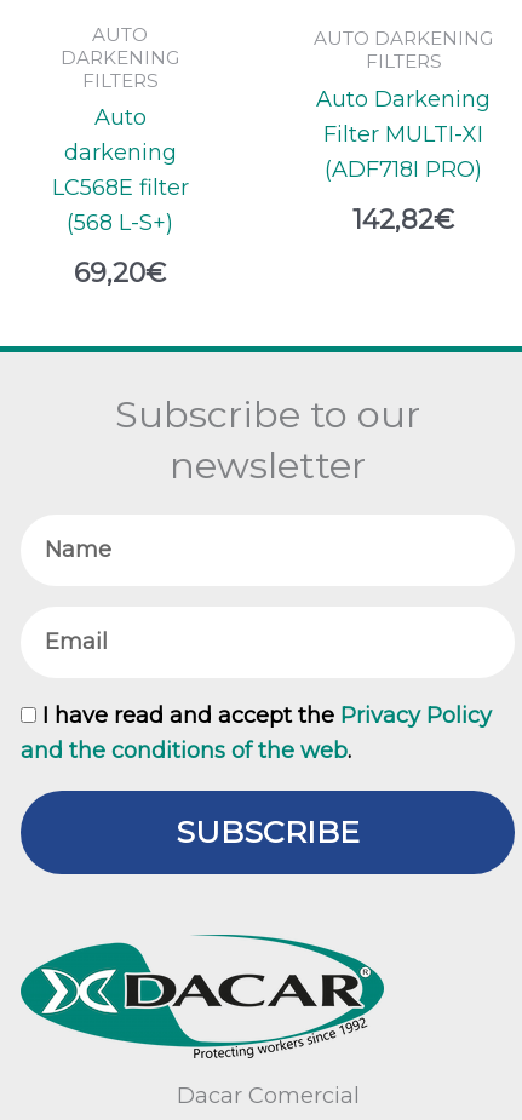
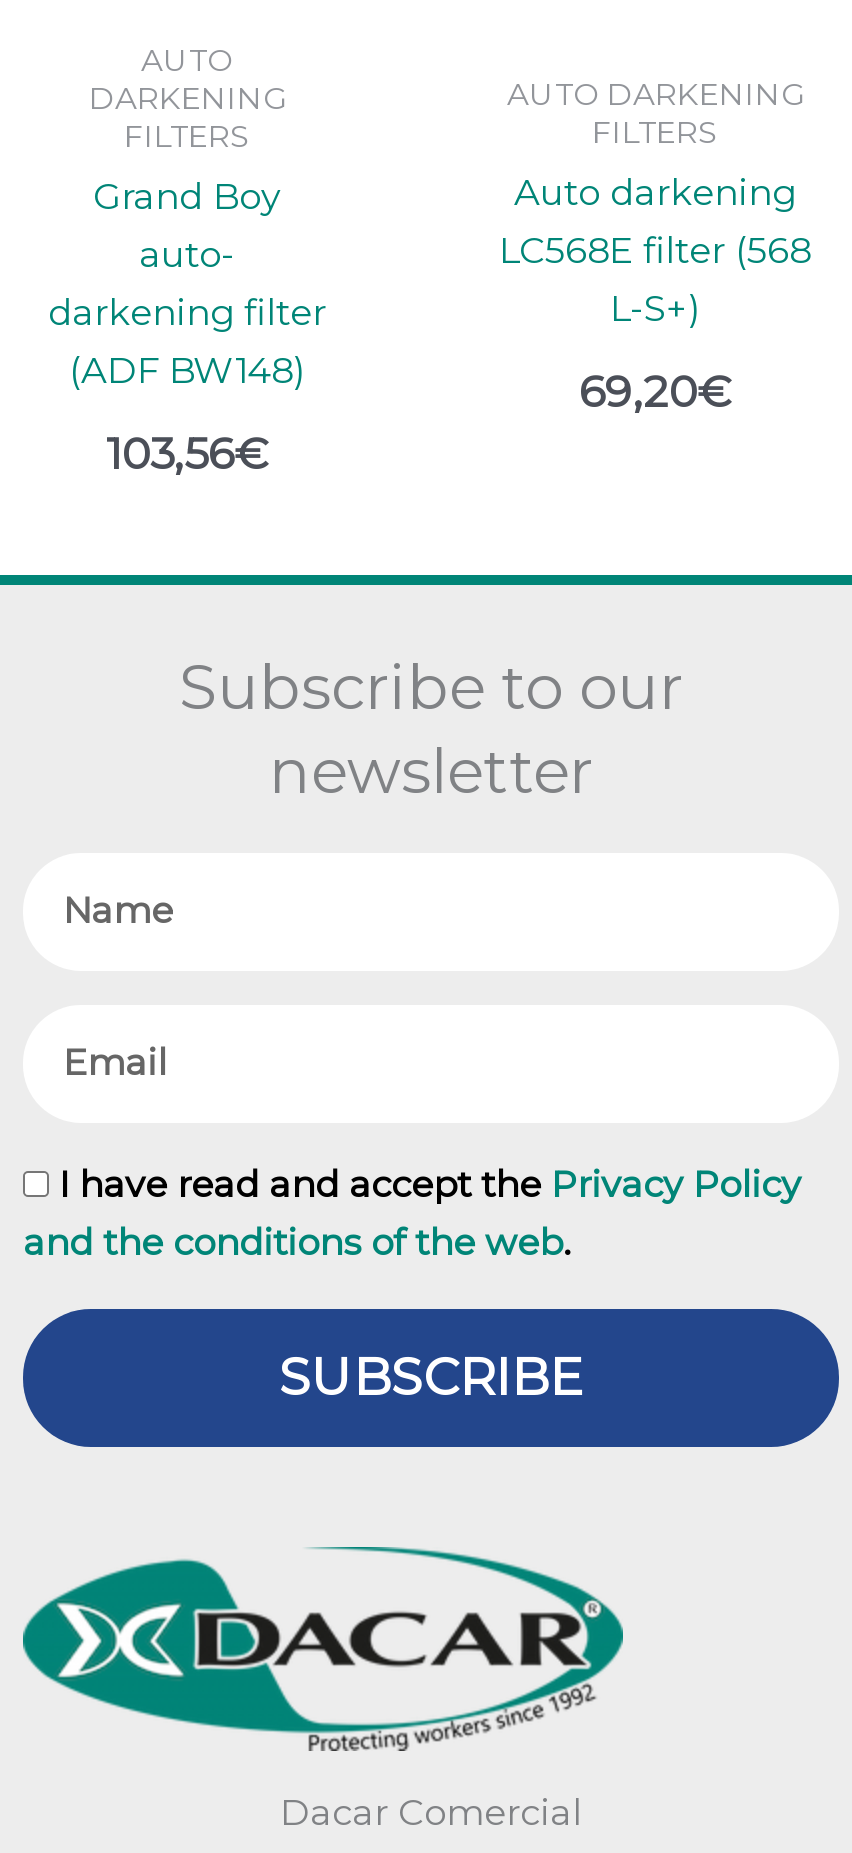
- Auto Darkening
- Filter MULTI-XI
- (ADF718I PRO)
+ Auto darkening
+ LC568E filter (568
+ L-S+)

- Auto
- darkening
- LC568E filter
- (568 L-S+)
+ Grand Boy
+ auto-
+ darkening filter
+ (ADF BW148)

- 142,82€
+ 69,20€

- 69,20€
+ 103,56€
